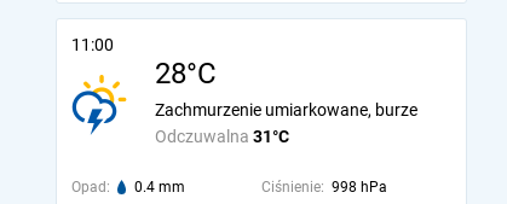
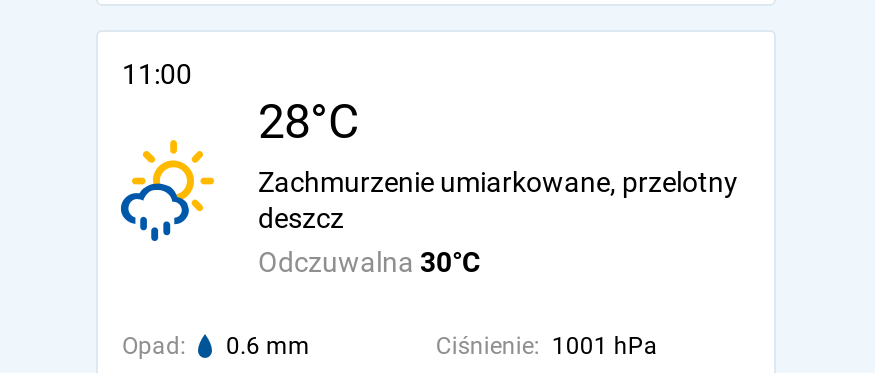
- [image]
- Zachmurzenie umiarkowane, burze
+ [image]
+ Zachmurzenie umiarkowane, przelotny
+ deszcz

- Odczuwalna 31°C
+ Odczuwalna 30°C

- Opad: 0.4 mm
+ Opad: 0.6 mm

- Ciśnienie: 998 hPa
+ Ciśnienie: 1001 hPa
